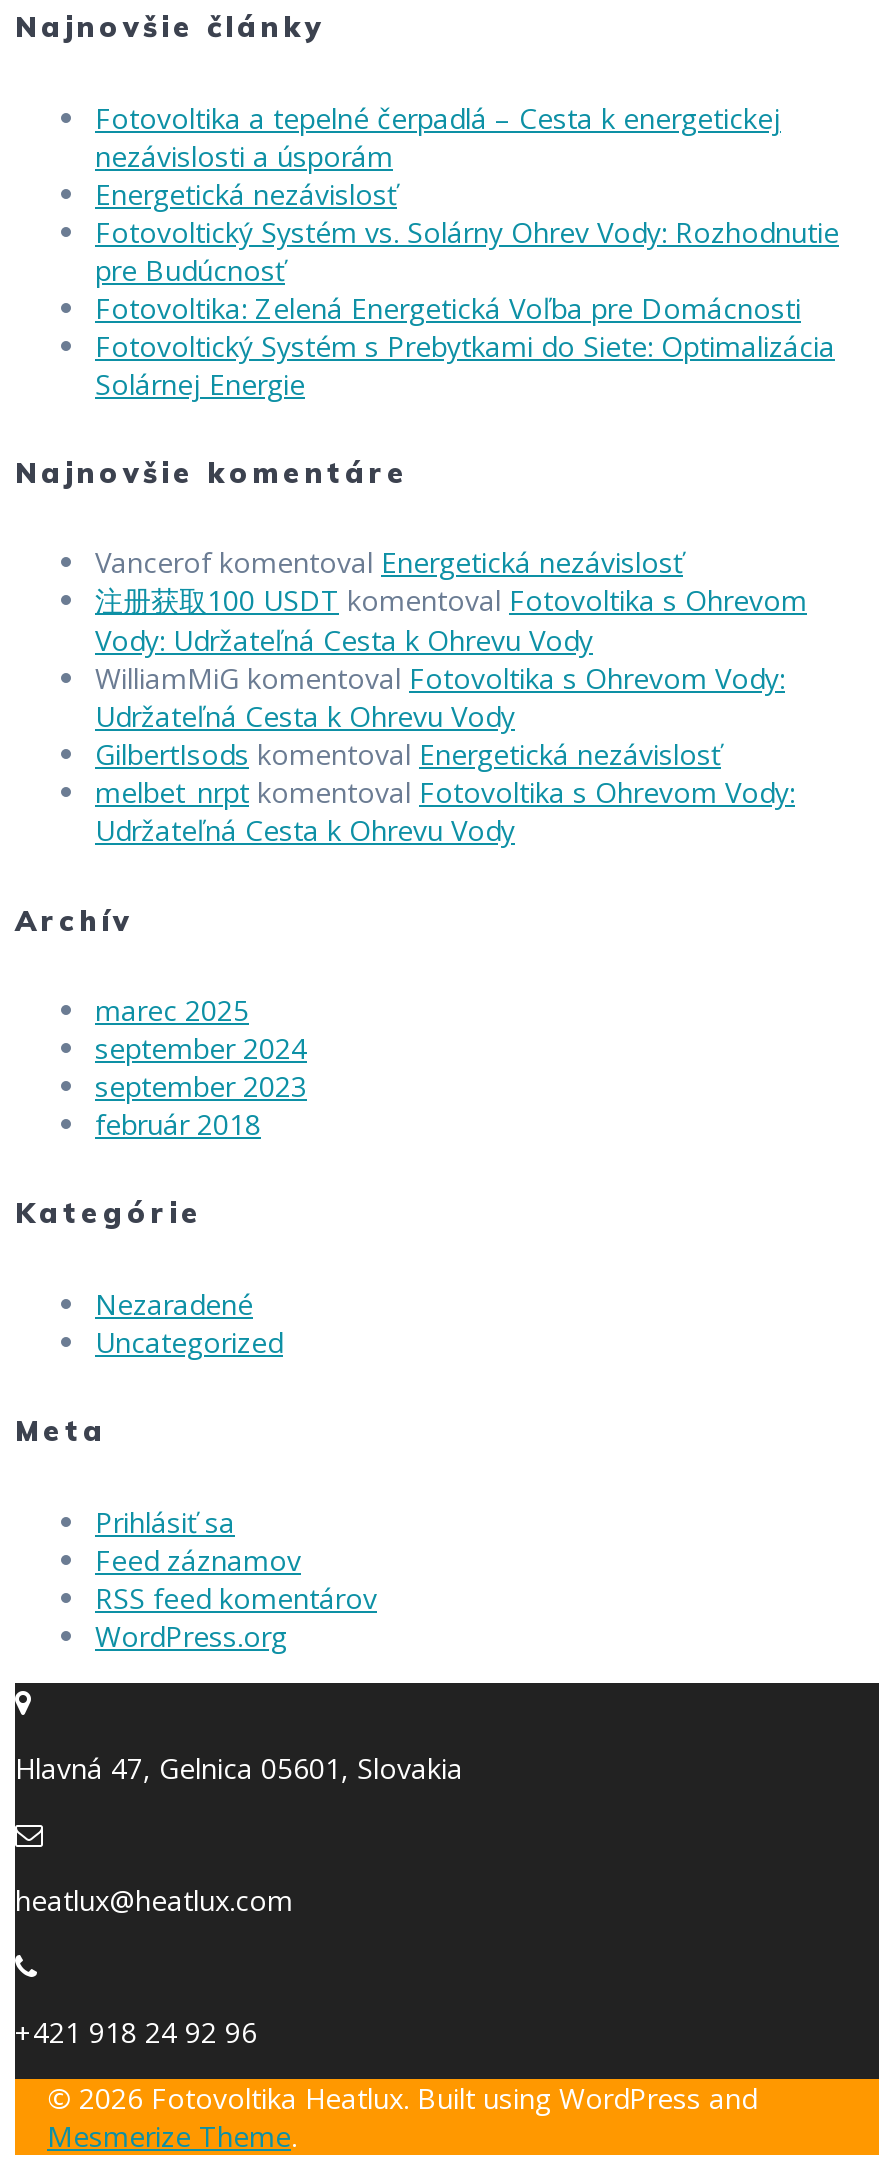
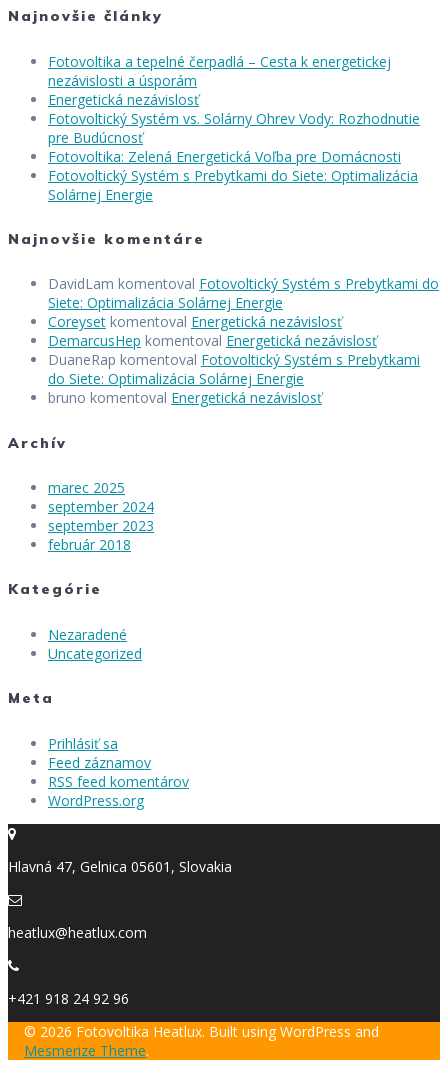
- Vancerof komentoval Energetická nezávislosť
- 注册获取100 USDT komentoval Fotovoltika s Ohrevom
- Vody: Udržateľná Cesta k Ohrevu Vody
- WilliamMiG komentoval Fotovoltika s Ohrevom Vody:
- Udržateľná Cesta k Ohrevu Vody
- GilbertIsods komentoval Energetická nezávislosť
- melbet_nrpt komentoval Fotovoltika s Ohrevom Vody:
- Udržateľná Cesta k Ohrevu Vody
+ DavidLam komentoval Fotovoltický Systém s Prebytkami do
+ Siete: Optimalizácia Solárnej Energie
+ Coreyset komentoval Energetická nezávislosť
+ DemarcusHep komentovalEnergetická nezávislosť
+ DuaneRap komentoval Fotovoltický Systém s Prebytkami
+ do Siete: Optimalizácia Solárnej Energie
+ bruno komentoval Energetická nezávislosť
